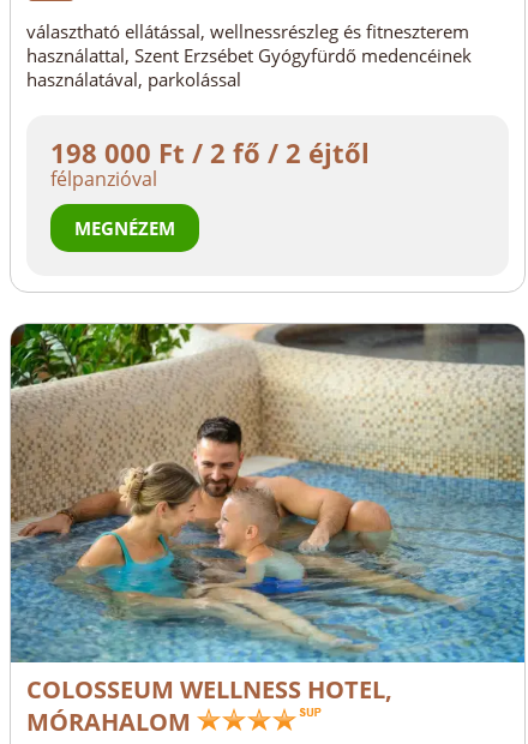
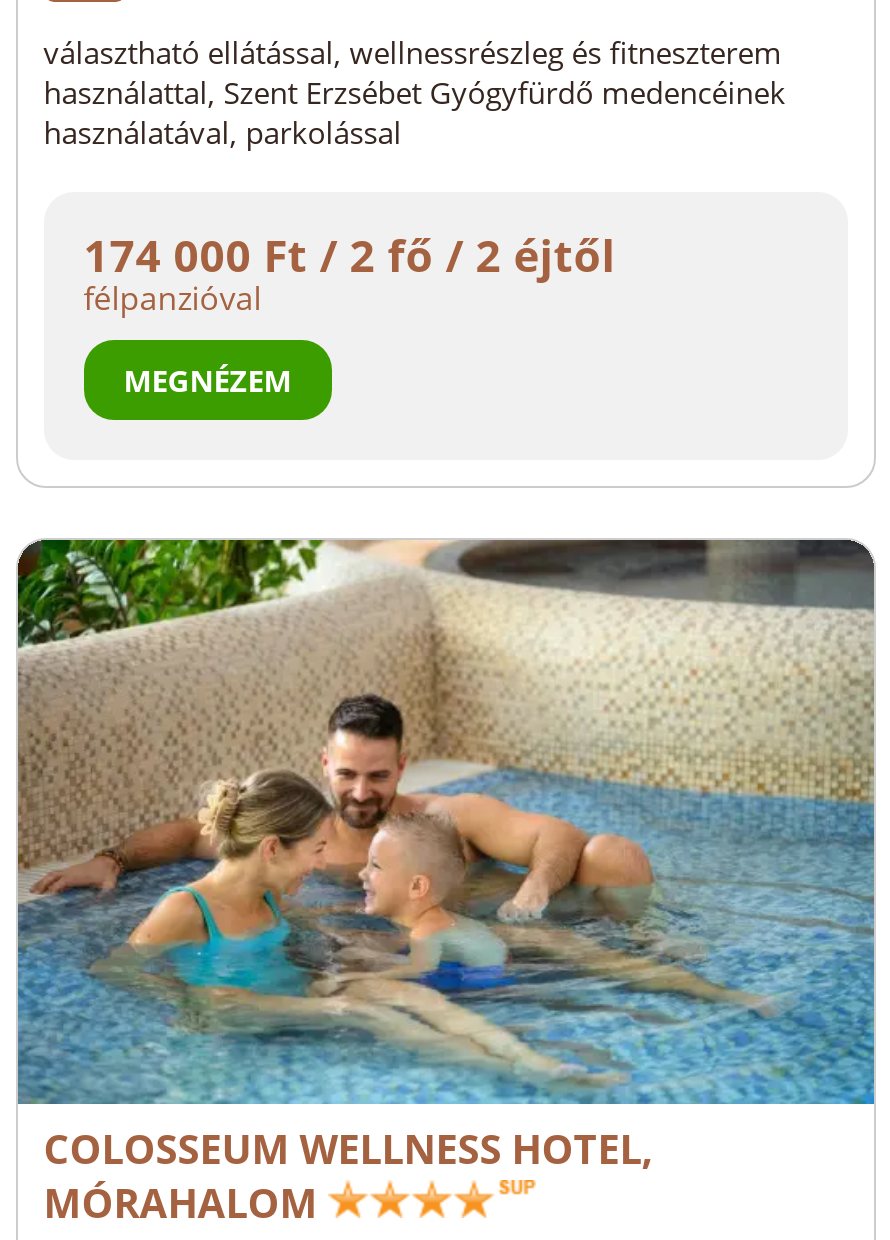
- 198 000 Ft / 2 fő / 2 éjtől
+ 174 000 Ft / 2 fő / 2 éjtől
